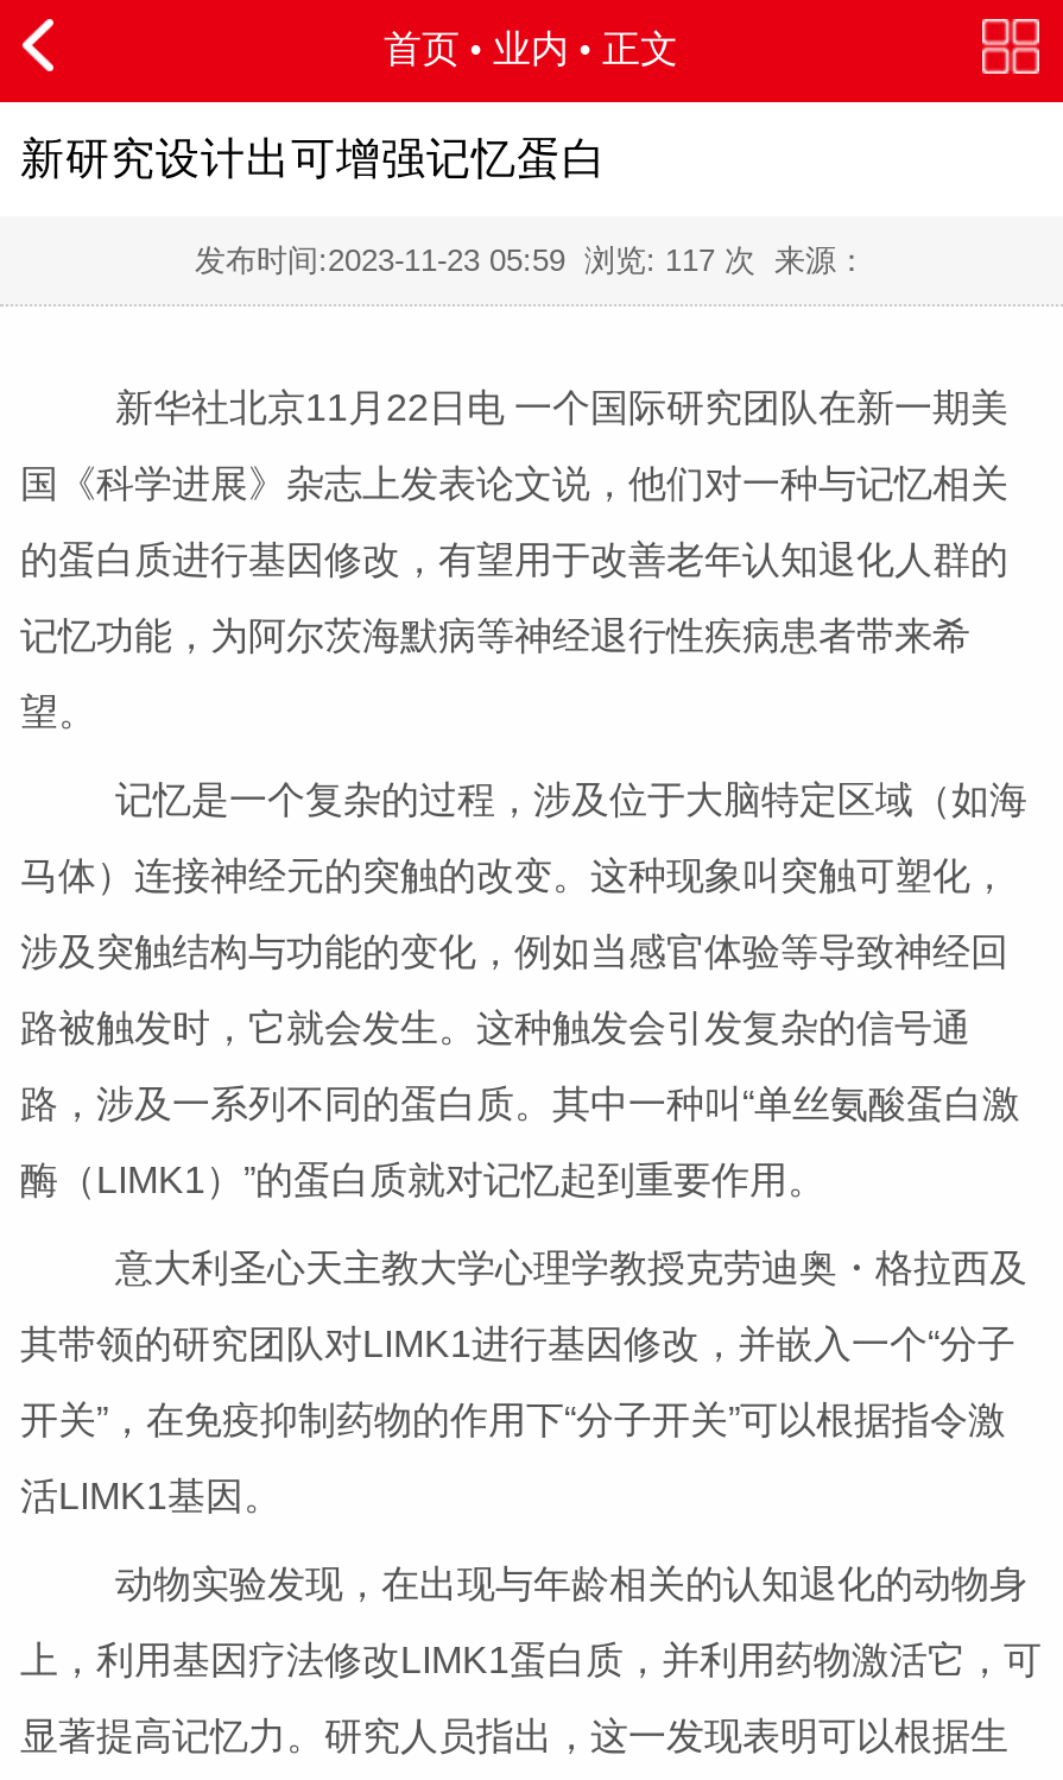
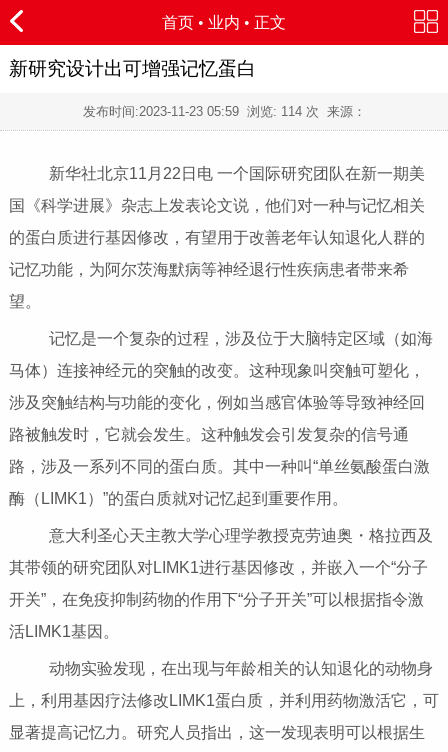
- 发布时间:2023-11-23 05:59浏览: 117 次 来源：
+ 发布时间:2023-11-23 05:59浏览: 114 次 来源：
